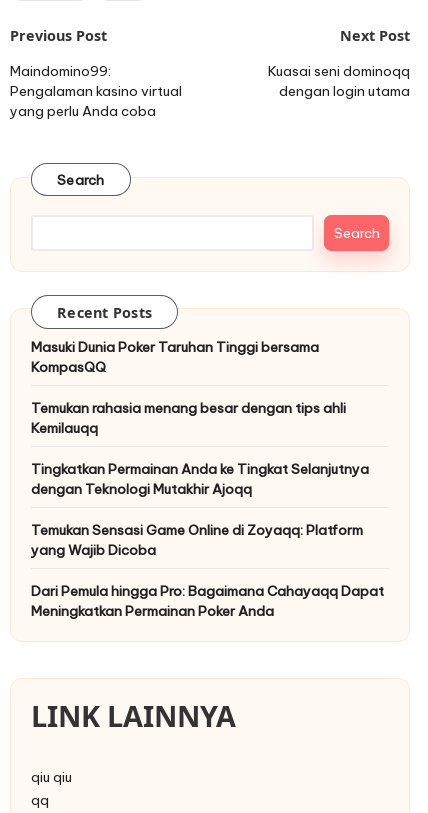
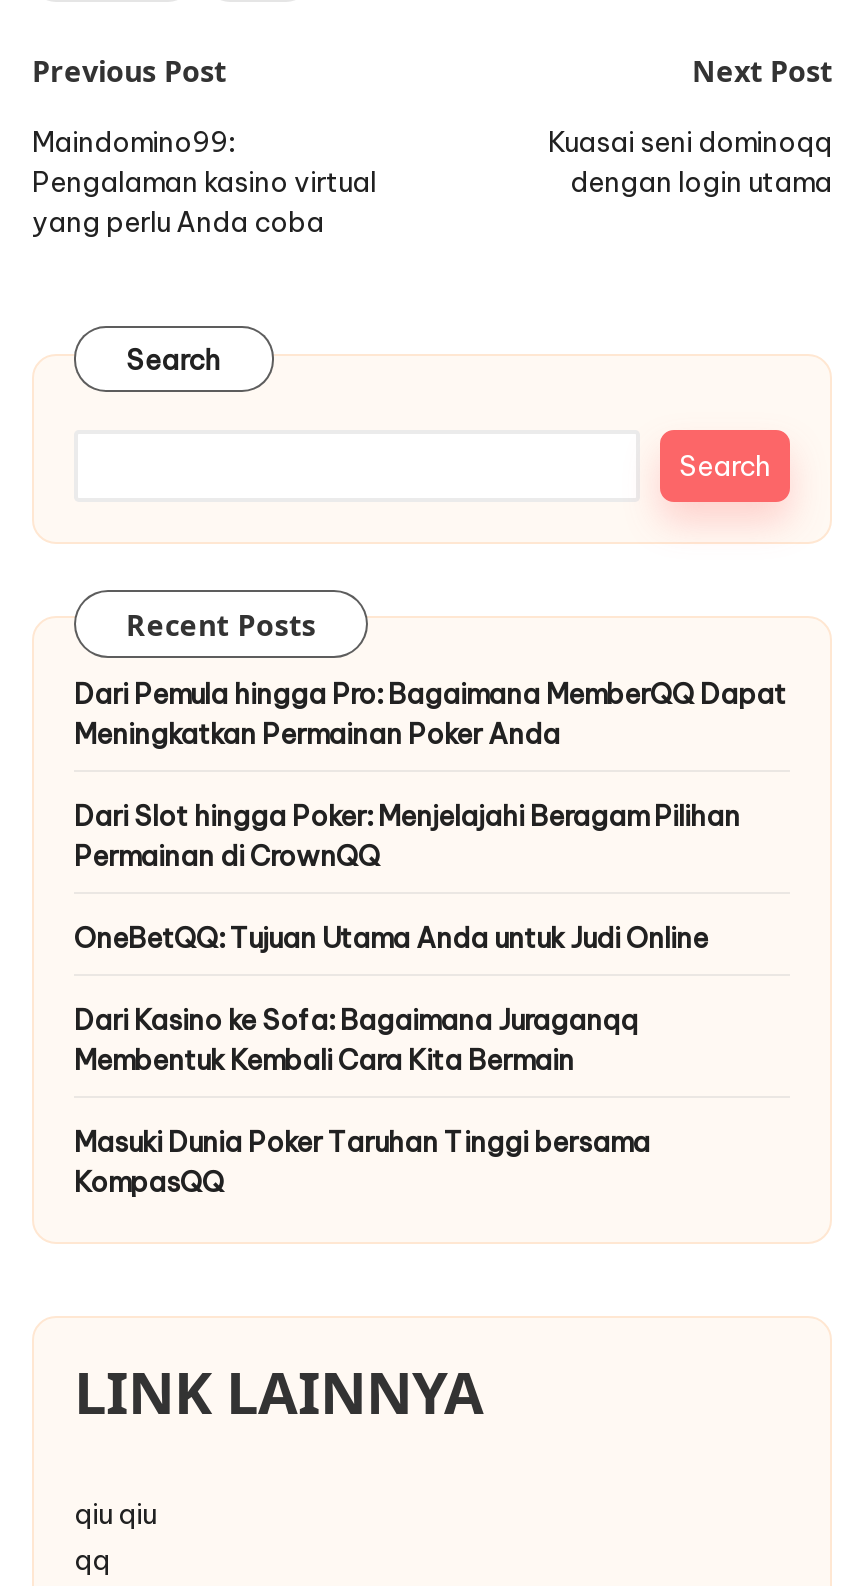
+ Dari Pemula hingga Pro: Bagaimana MemberQQ Dapat
+ Dari Slot hingga Poker: Menjelajahi Beragam Pilihan
+ Permainan di CrownQQ
+ OneBetQQ: Tujuan Utama Anda untuk Judi Online
+ Dari Kasino ke Sofa: Bagaimana Juraganqq
+ Membentuk Kembali Cara Kita Bermain

moved down: Masuki Dunia Poker Taruhan Tinggi bersama | KompasQQ

- Temukan rahasia menang besar dengan tips ahli
- Kemilauqq
- Tingkatkan Permainan Anda ke Tingkat Selanjutnya
- dengan Teknologi Mutakhir Ajoqq
- Temukan Sensasi Game Online di Zoyaqq: Platform
- yang Wajib Dicoba
- Dari Pemula hingga Pro: Bagaimana Cahayaqq Dapat

moved up: Meningkatkan Permainan Poker Anda
